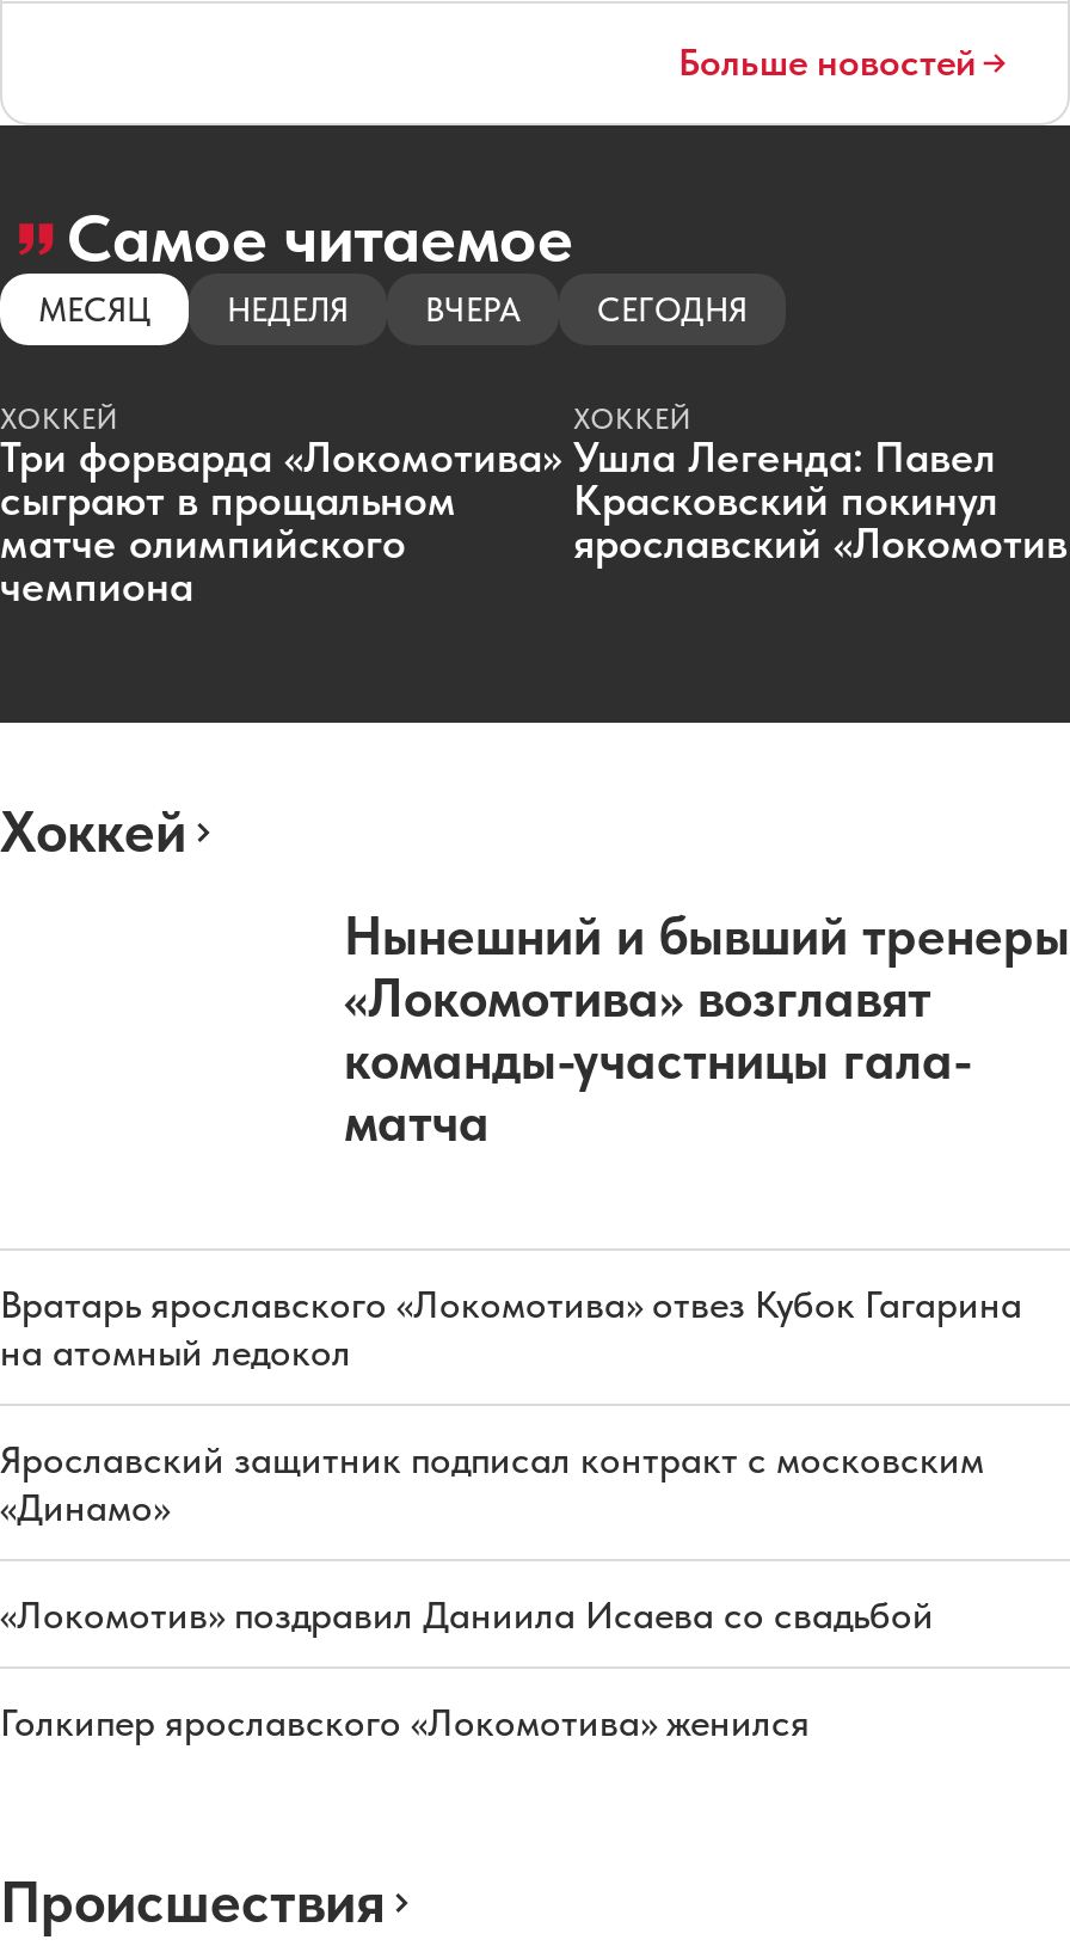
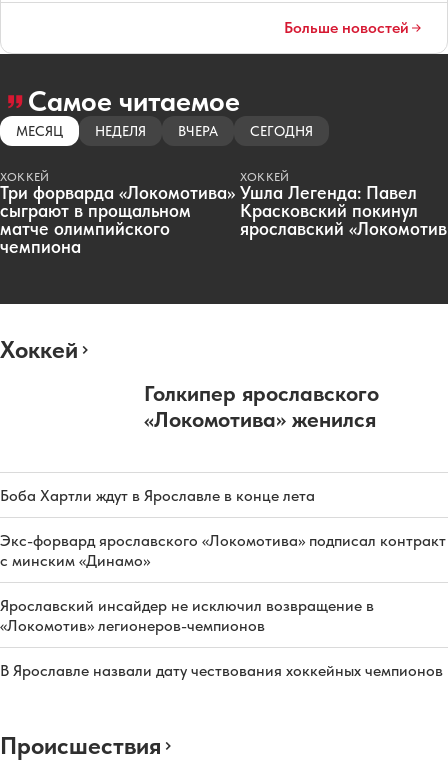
- Нынешний и бывший тренеры
- «Локомотива» возглавят
- команды-участницы гала-
- матча
+ Голкипер ярославского
+ «Локомотива» женился

- Вратарь ярославского «Локомотива» отвез Кубок Гагарина
- на атомный ледокол
+ Боба Хартли ждут в Ярославле в конце лета

- Ярославский защитник подписал контракт с московским
- «Динамо»
+ Экс-форвард ярославского «Локомотива» подписал контракт
+ с минским «Динамо»

- «Локомотив» поздравил Даниила Исаева со свадьбой
+ Ярославский инсайдер не исключил возвращение в
+ «Локомотив» легионеров-чемпионов

- Голкипер ярославского «Локомотива» женился
+ В Ярославле назвали дату чествования хоккейных чемпионов
